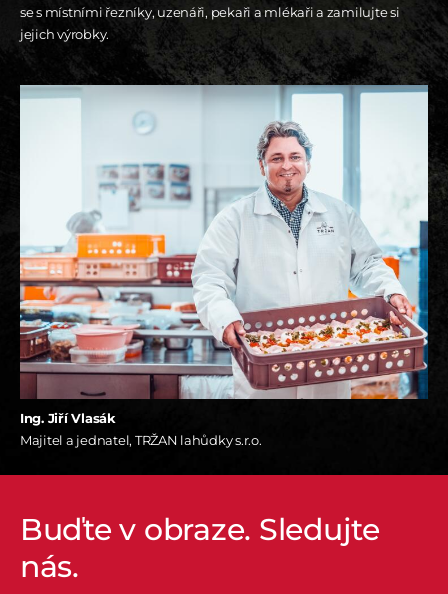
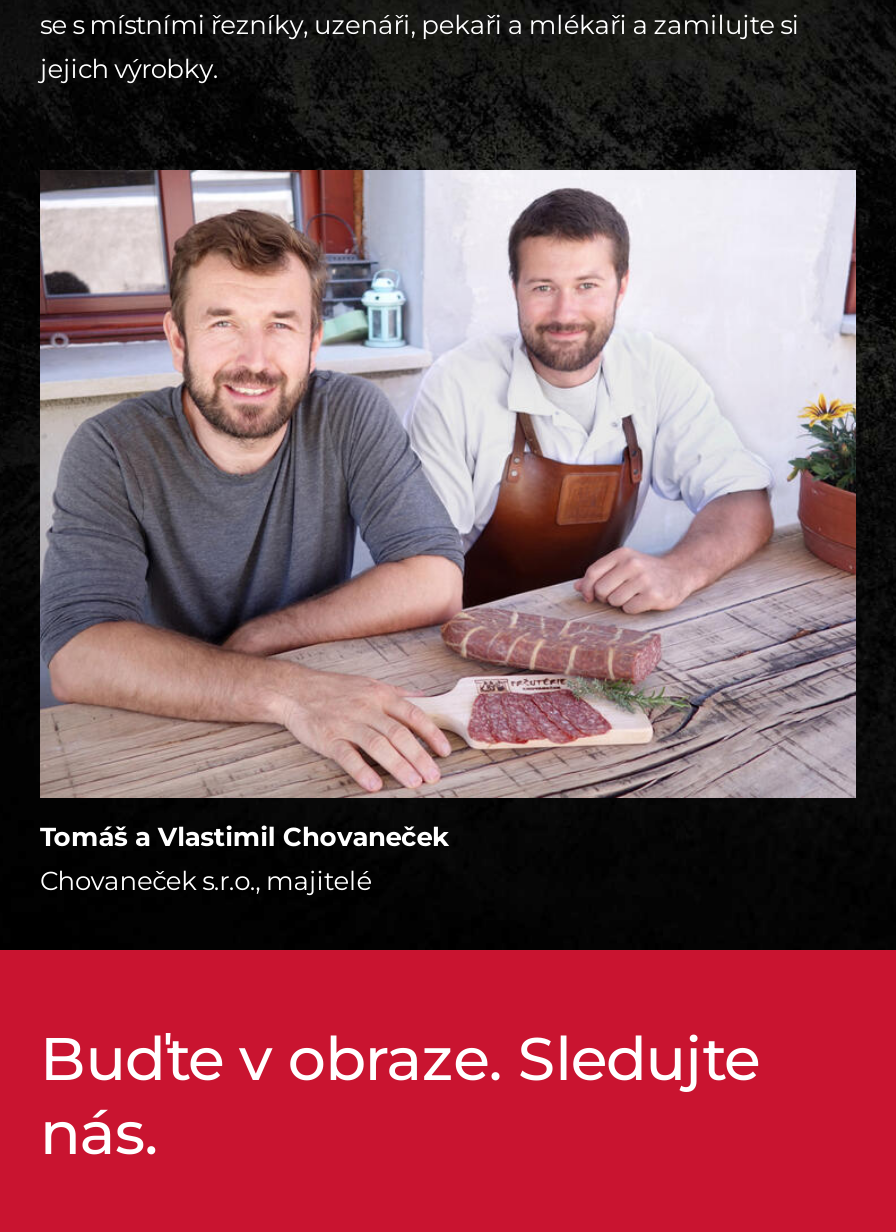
- [image]
- Ing. Jiří Vlasák
- Majitel a jednatel, TRŽAN lahůdky s.r.o.
+ [image]
+ Tomáš a Vlastimil Chovaneček
+ Chovaneček s.r.o., majitelé
